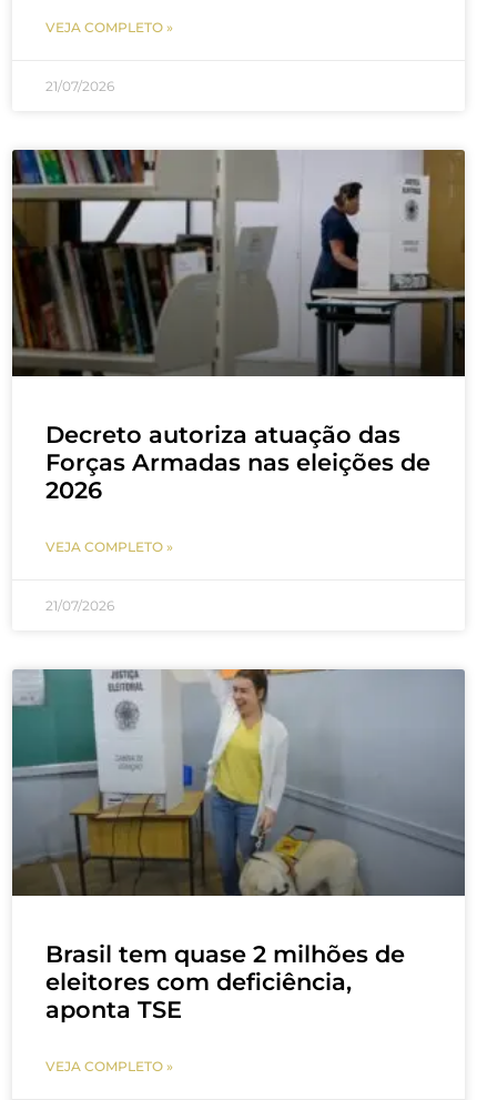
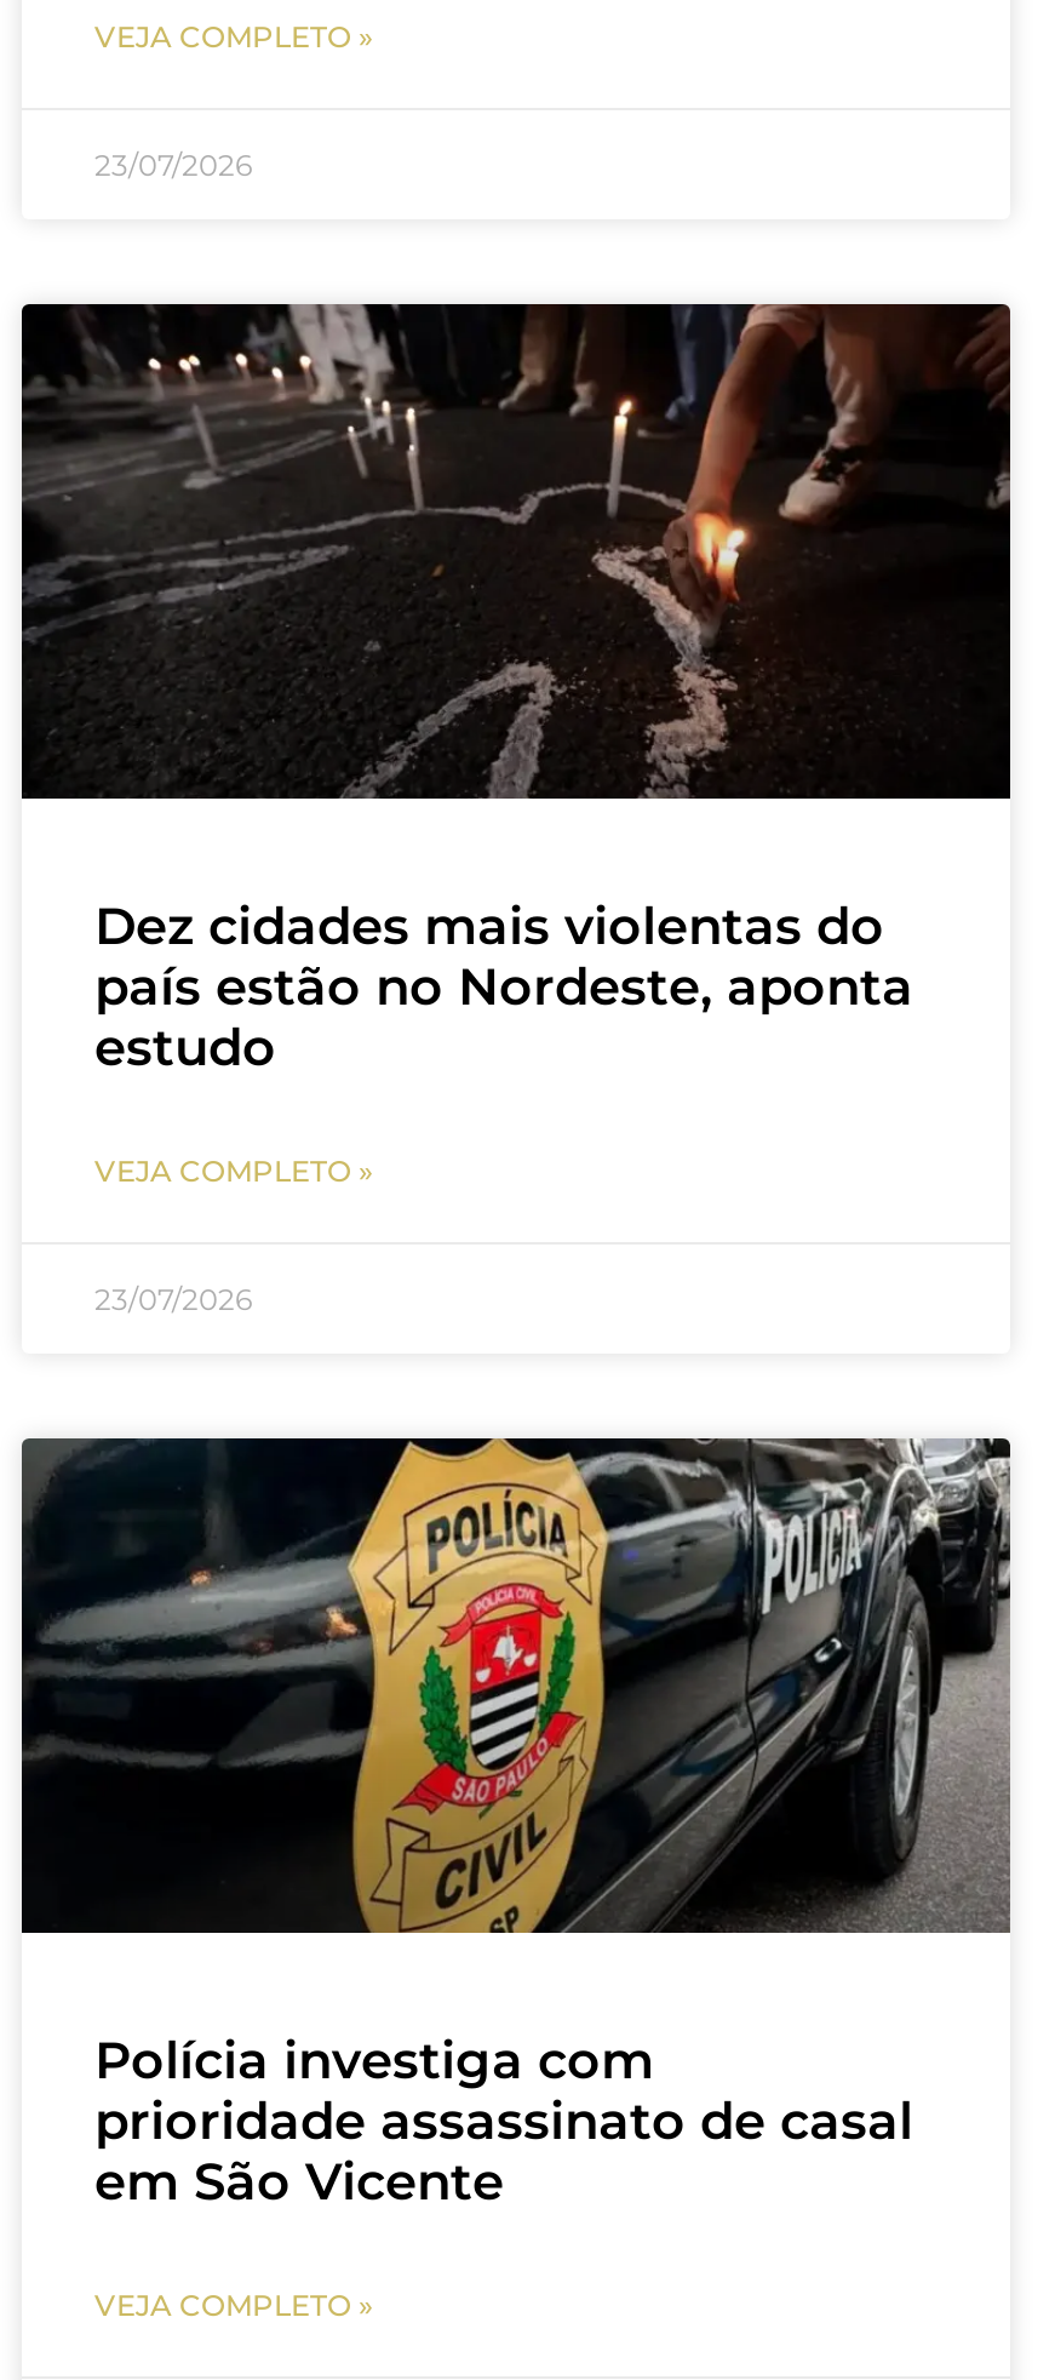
- 21/07/2026
+ 23/07/2026

- [image]
- Decreto autoriza atuação das
- Forças Armadas nas eleições de
- 2026
+ [image]
+ Dez cidades mais violentas do
+ país estão no Nordeste, aponta
+ estudo

- 21/07/2026
+ 23/07/2026

- [image]
- Brasil tem quase 2 milhões de
- eleitores com deficiência,
- aponta TSE
+ [image]
+ Polícia investiga com
+ prioridade assassinato de casal
+ em São Vicente
